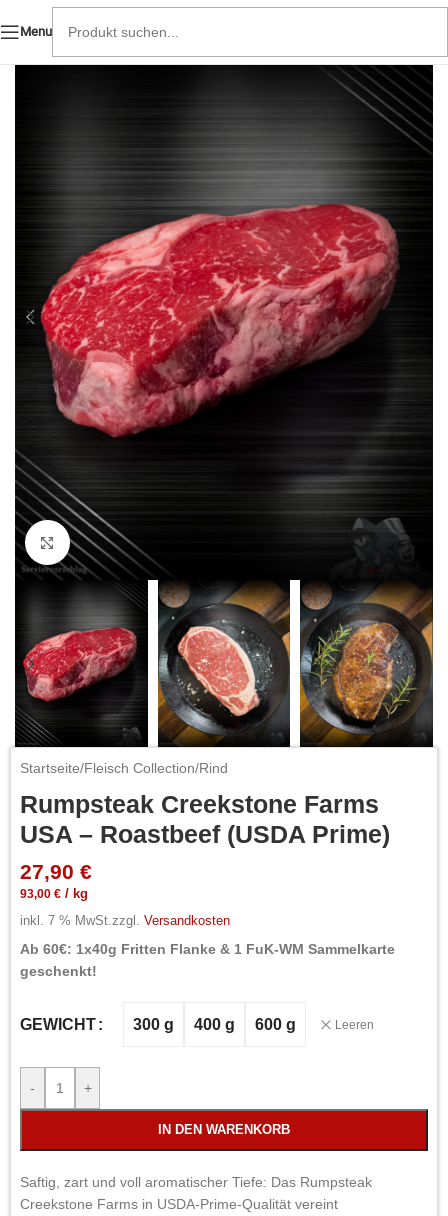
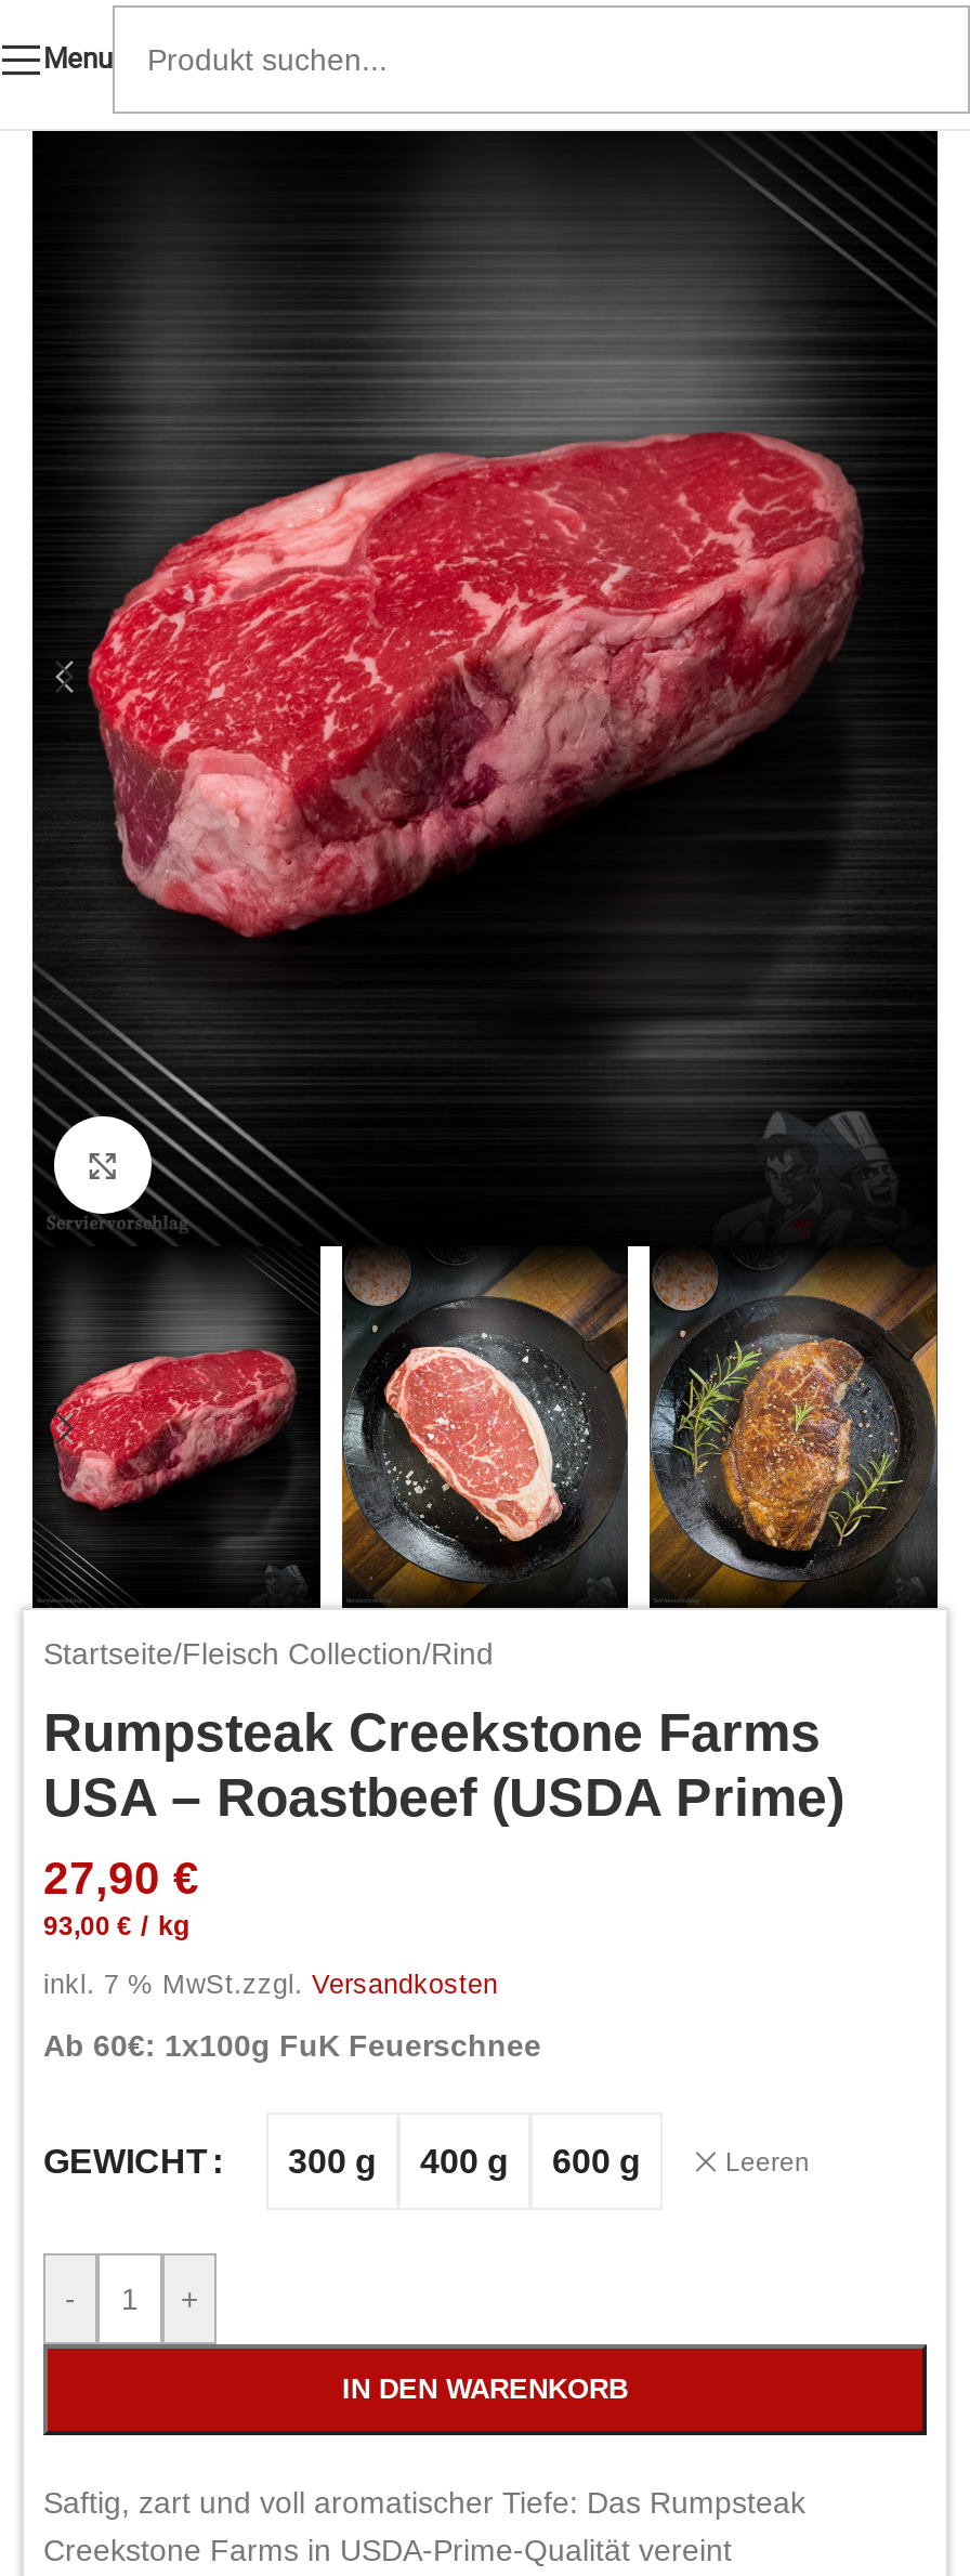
- Ab 60€: 1x40g Fritten Flanke & 1 FuK-WM Sammelkarte
- geschenkt!
+ Ab 60€: 1x100g FuK Feuerschnee
